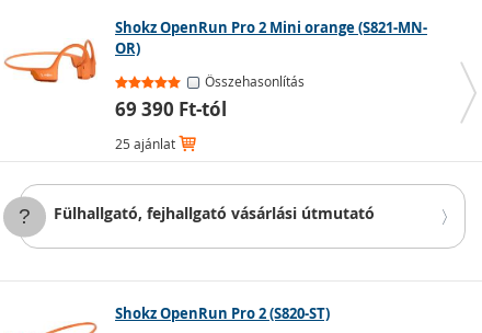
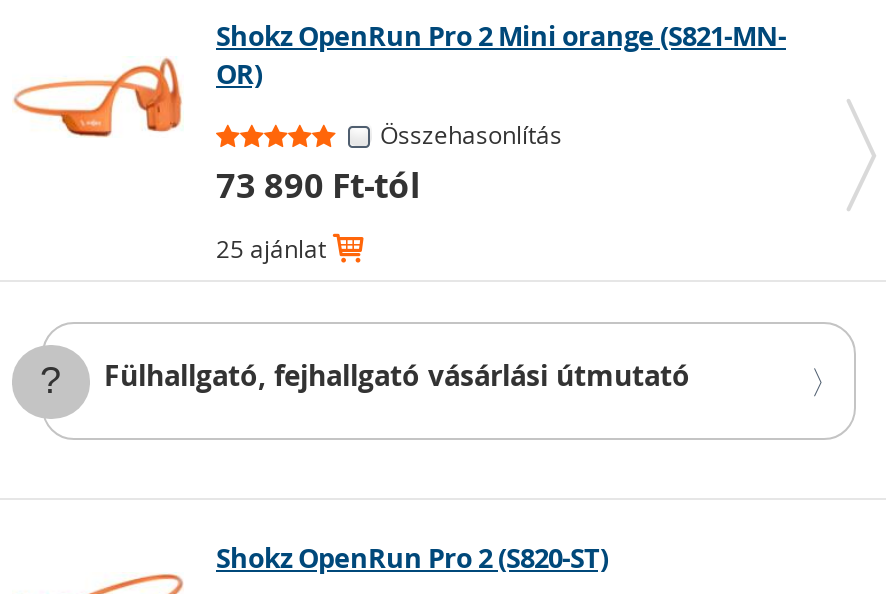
- 69 390 Ft-tól
+ 73 890 Ft-tól
